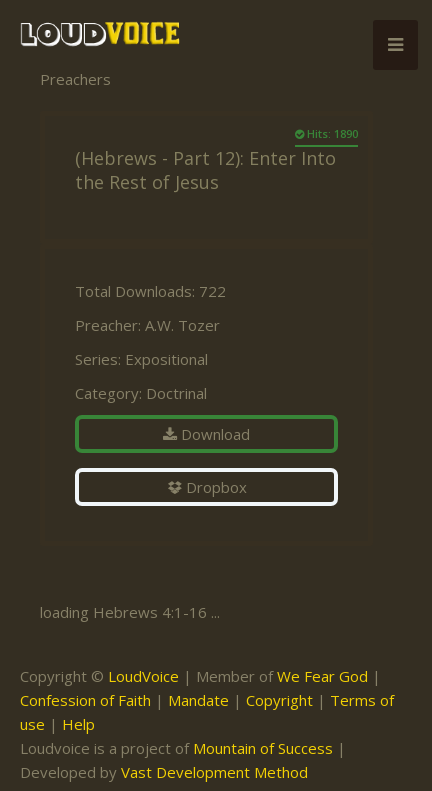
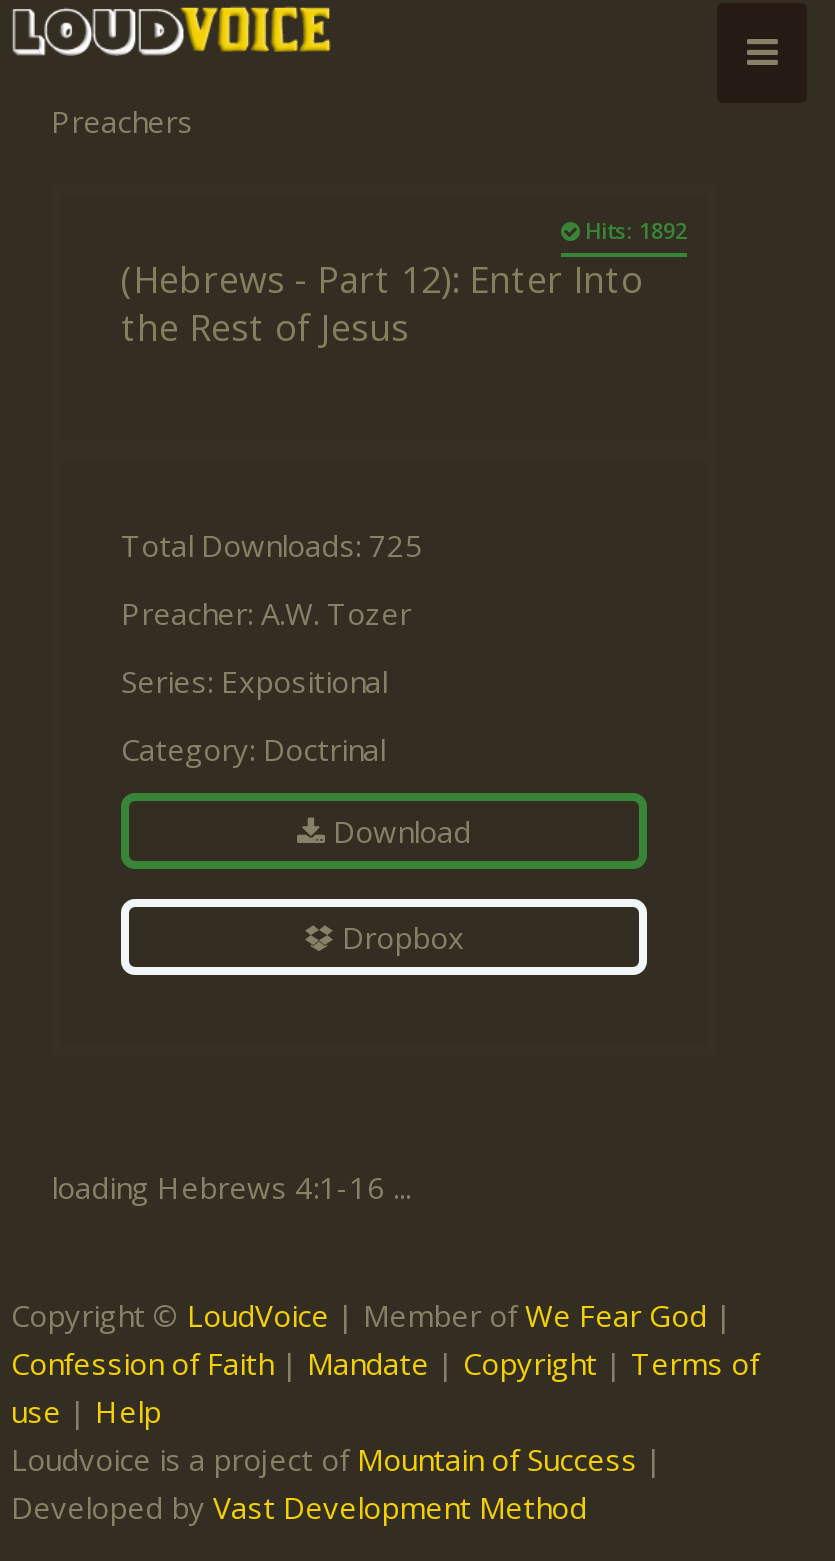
- Hits: 1890
+ Hits: 1892

- Total Downloads: 722
+ Total Downloads: 725
